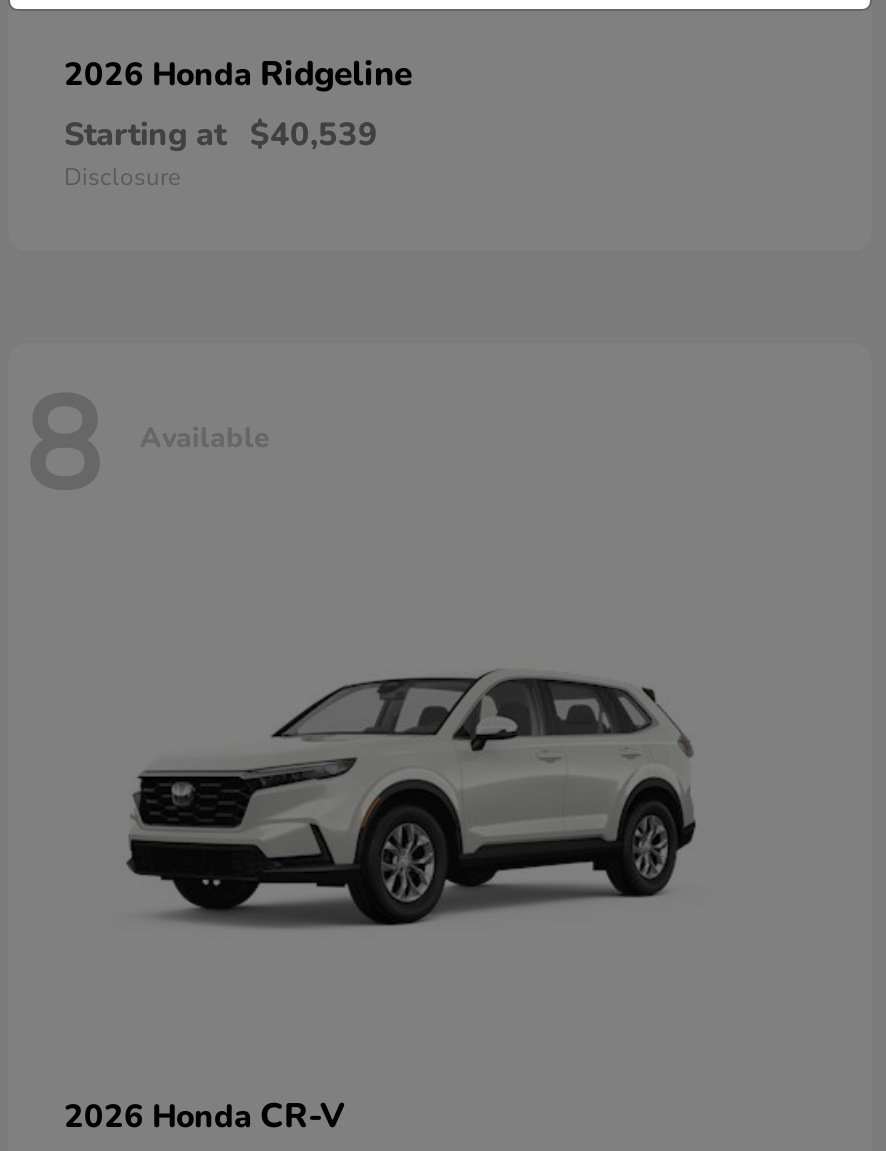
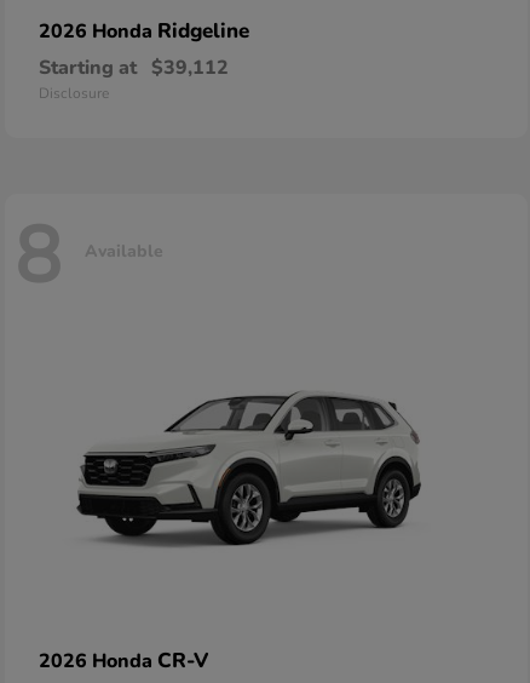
- Starting at $40,539
+ Starting at $39,112
